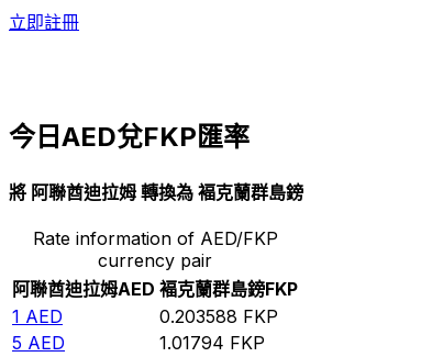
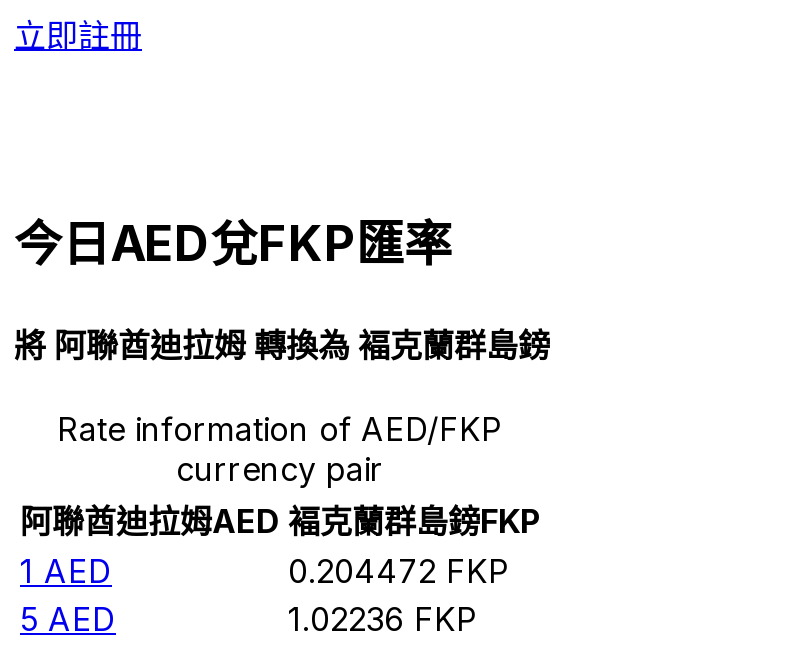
- 0.203588 FKP
+ 0.204472 FKP

- 1.01794 FKP
+ 1.02236 FKP
